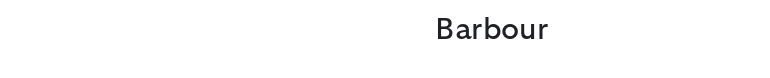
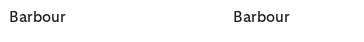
+ Barbour
